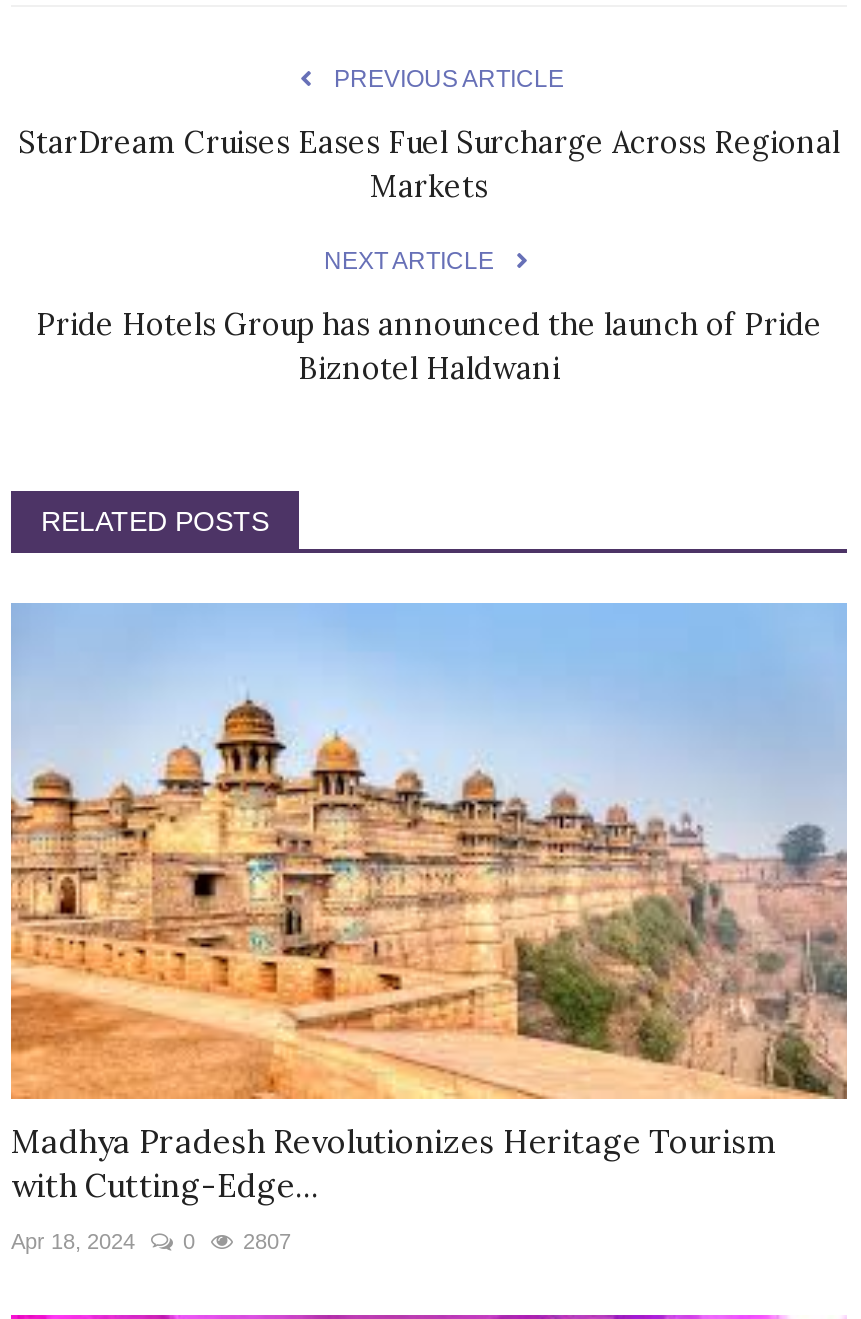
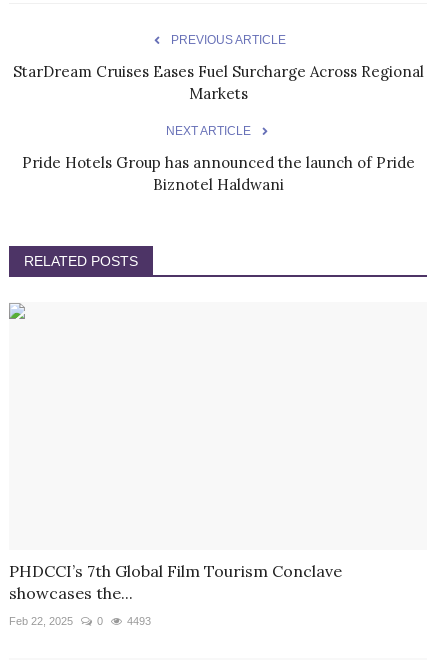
- [image]

- Madhya Pradesh Revolutionizes Heritage Tourism
- with Cutting-Edge...
+ PHDCCI’s 7th Global Film Tourism Conclave
+ showcases the...

- Apr 18, 2024
+ Feb 22, 2025

- 2807
+ 4493
